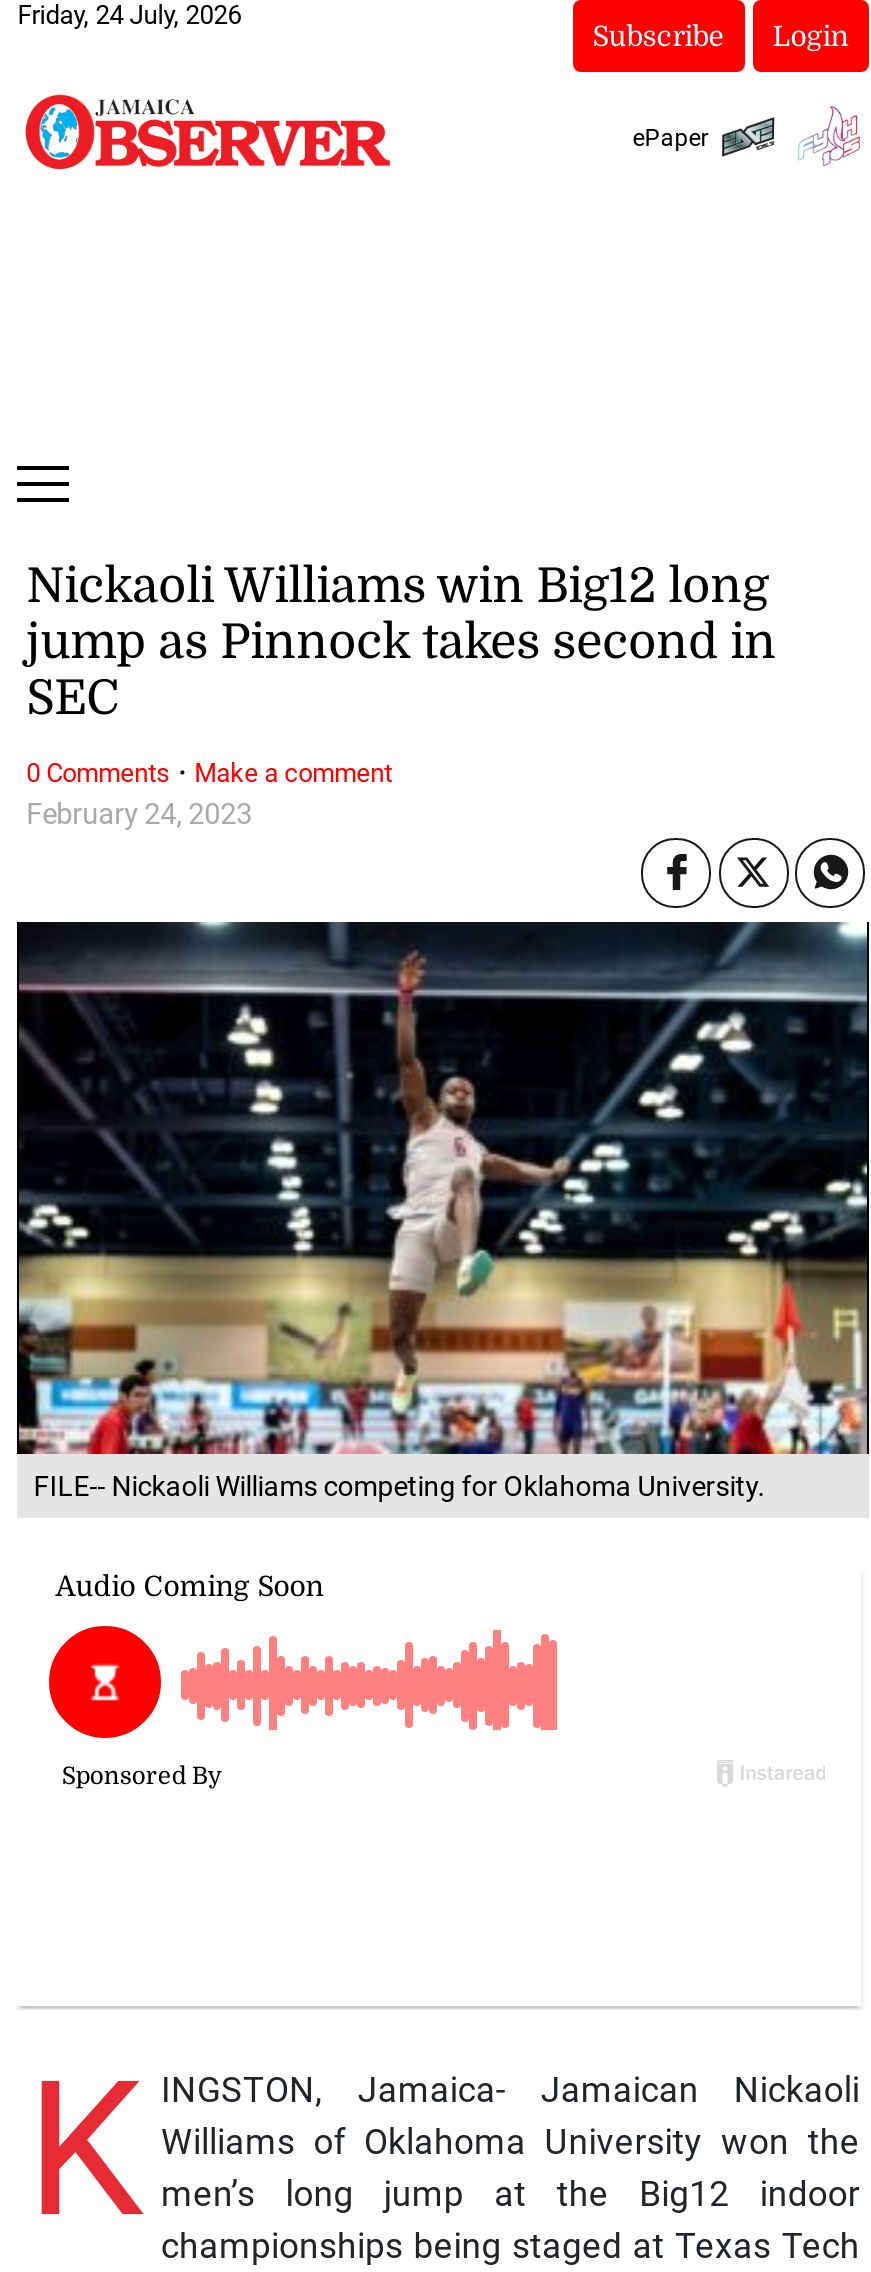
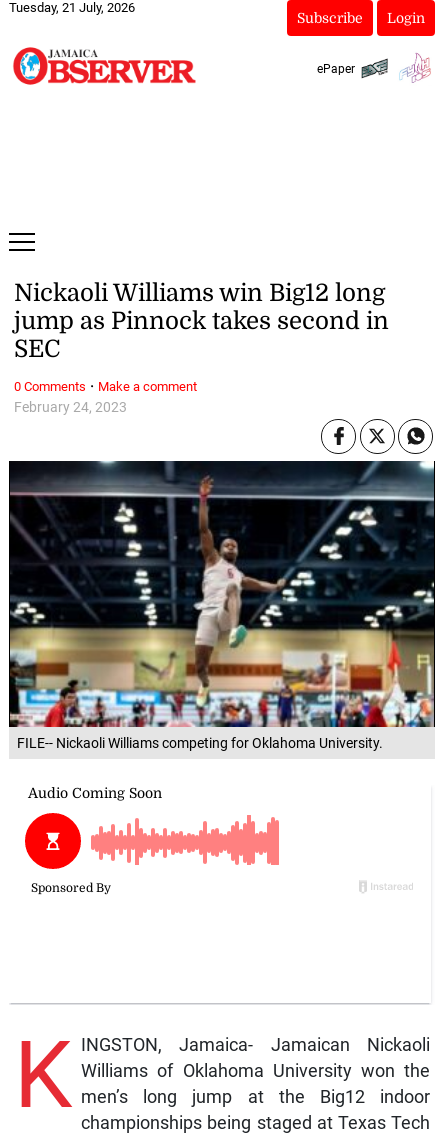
- Friday, 24 July, 2026
+ Tuesday, 21 July, 2026
